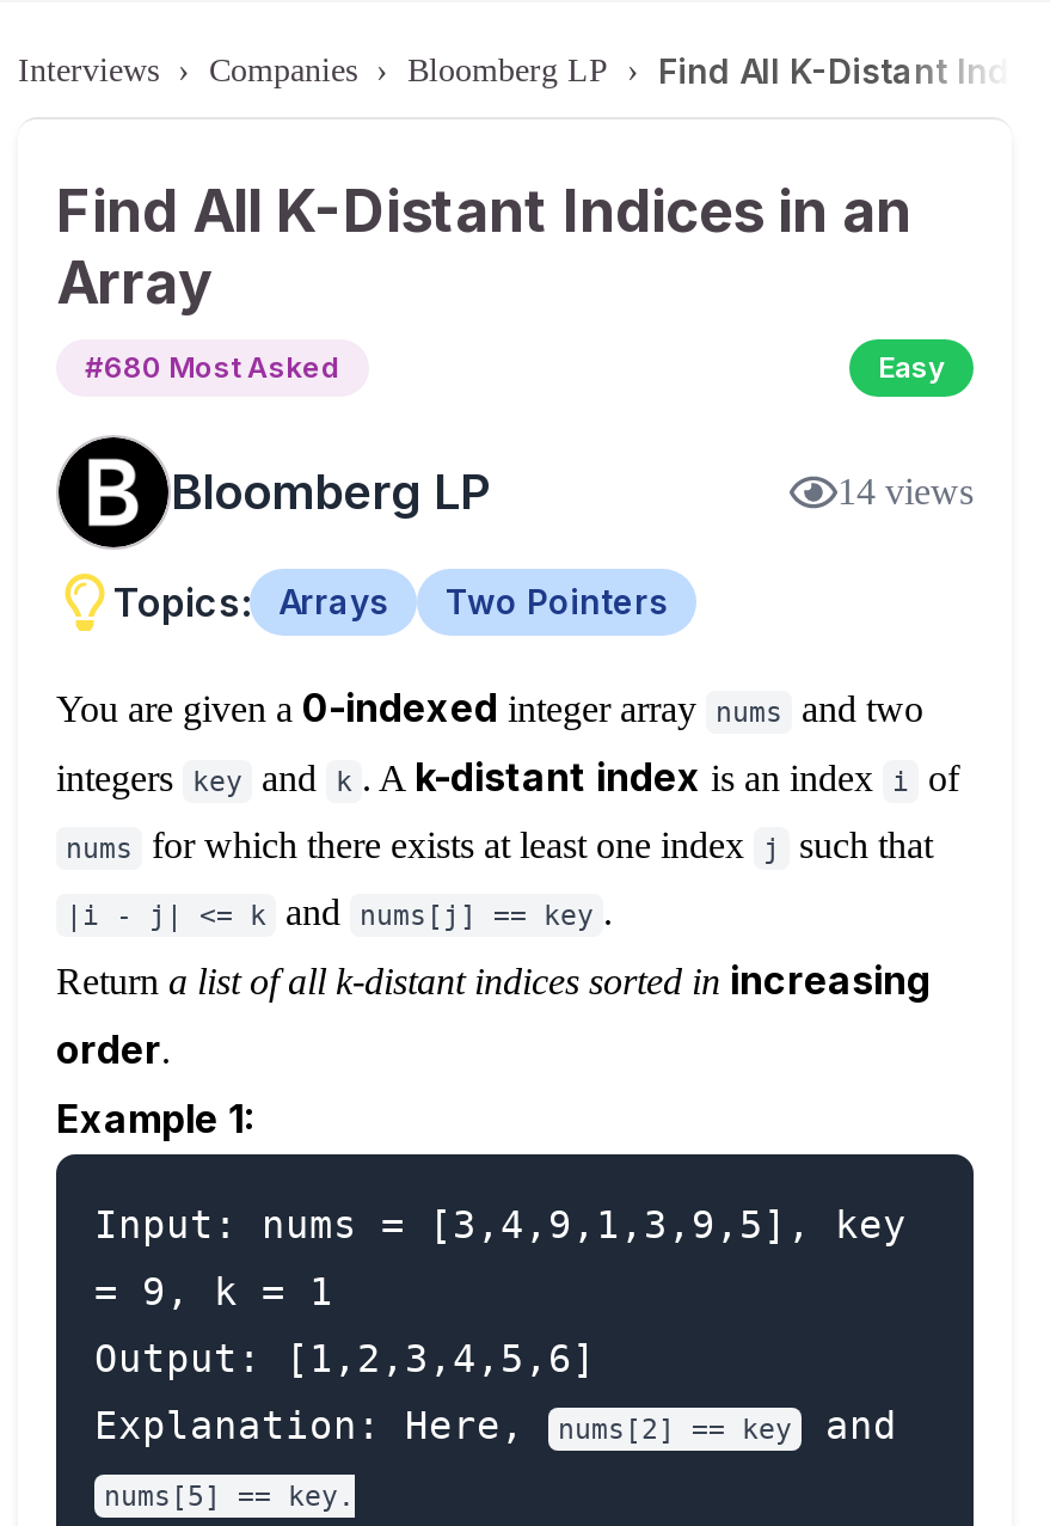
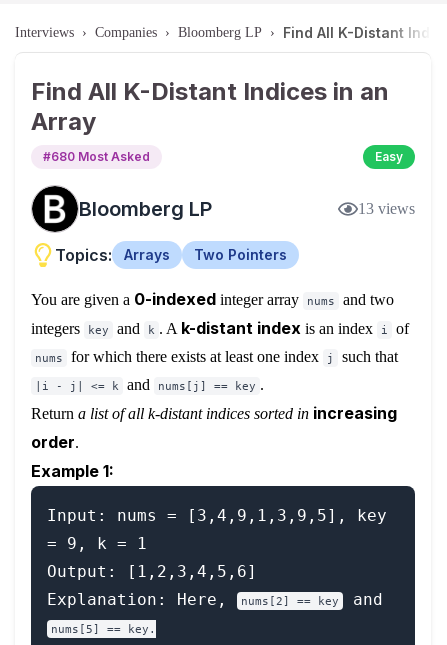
- 14 views
+ 13 views
